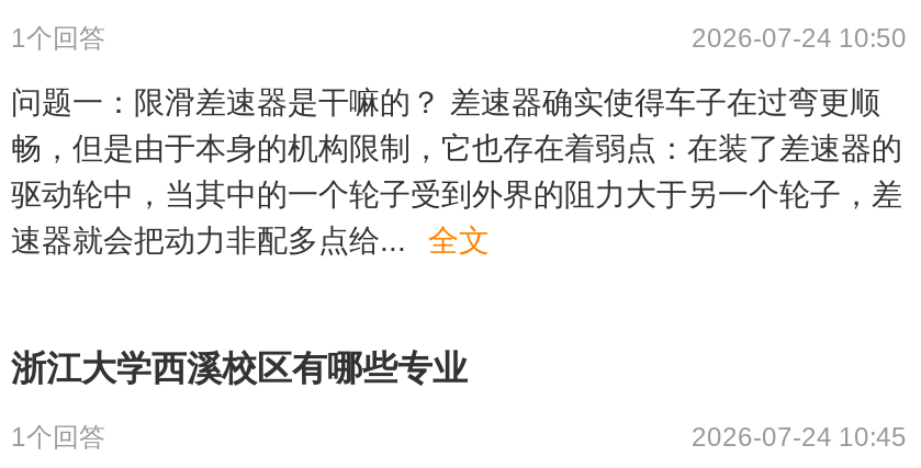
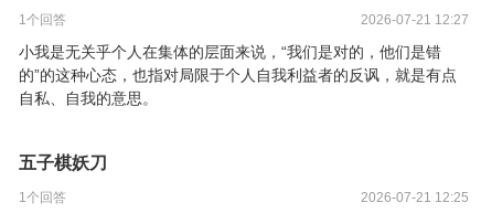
- 2026-07-24 10:50
+ 2026-07-21 12:27

- 问题一：限滑差速器是干嘛的？ 差速器确实使得车子在过弯更顺
- 畅，但是由于本身的机构限制，它也存在着弱点：在装了差速器的
- 驱动轮中，当其中的一个轮子受到外界的阻力大于另一个轮子，差
- 速器就会把动力非配多点给...
- 全文
+ 小我是无关乎个人在集体的层面来说，“我们是对的，他们是错
+ 的”的这种心态，也指对局限于个人自我利益者的反讽，就是有点
+ 自私、自我的意思。

- 浙江大学西溪校区有哪些专业
+ 五子棋妖刀

- 2026-07-24 10:45
+ 2026-07-21 12:25
